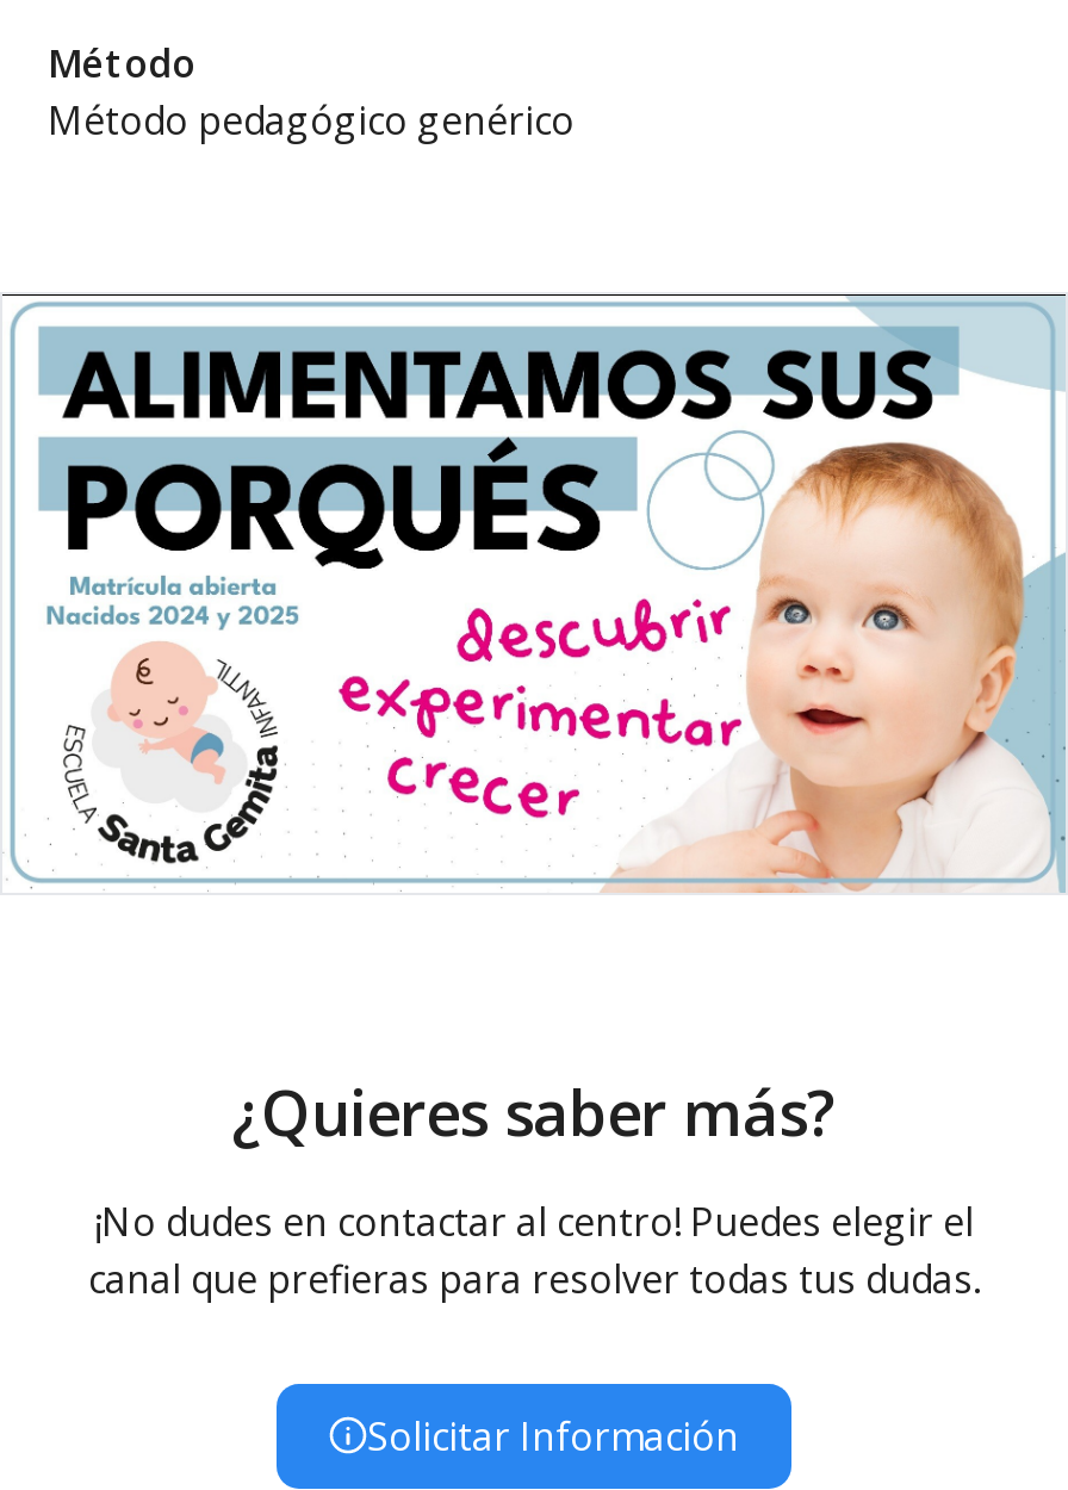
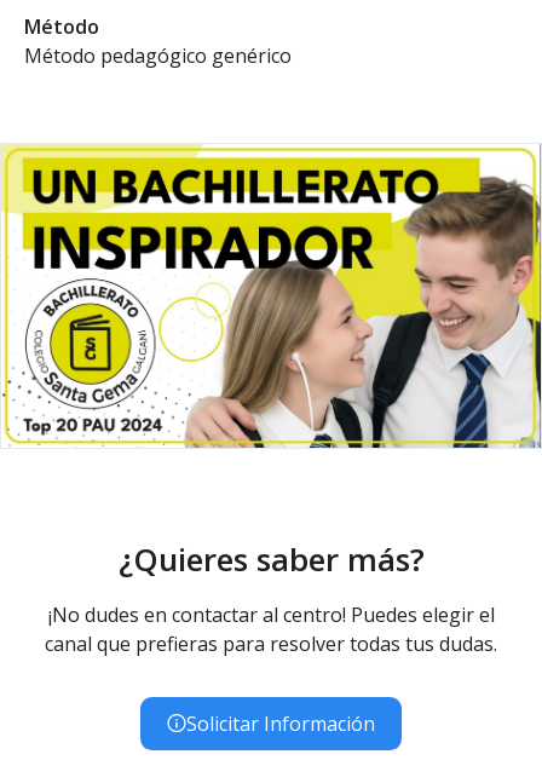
- [image]
+ [image]
